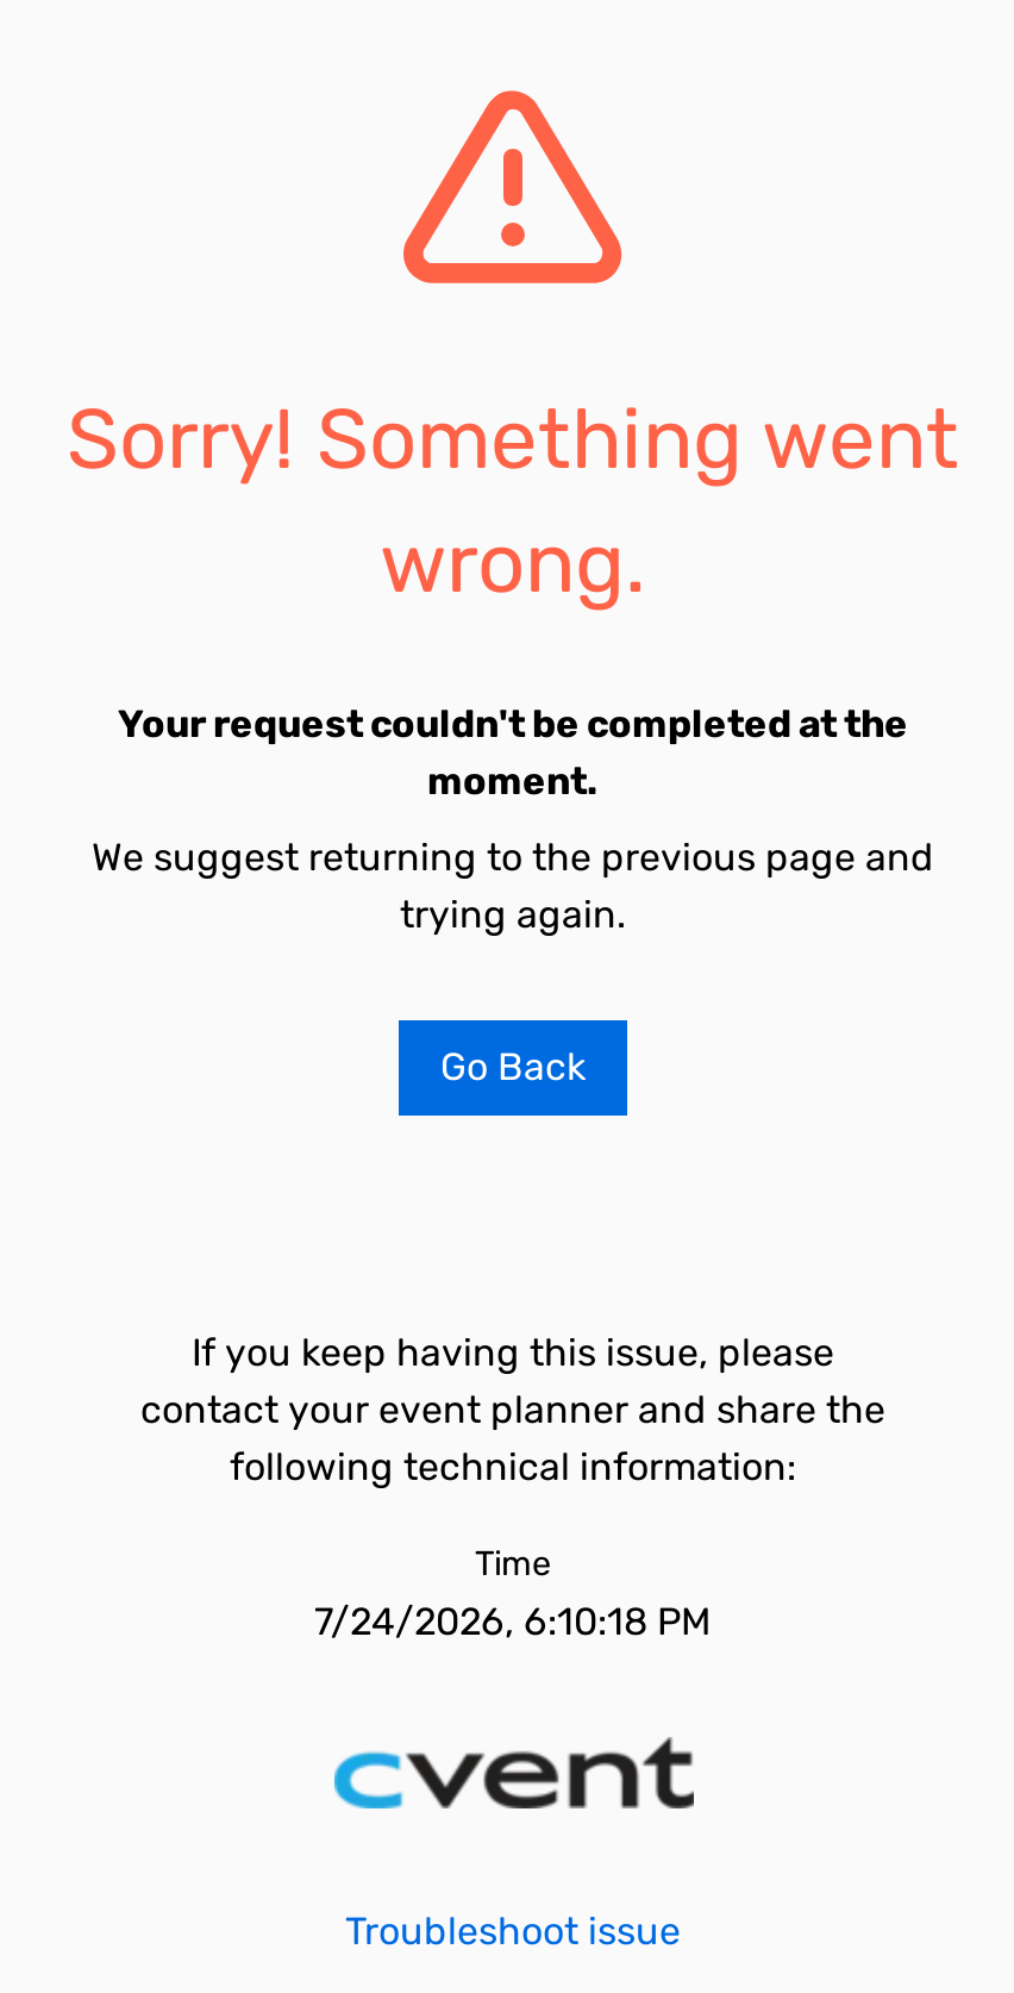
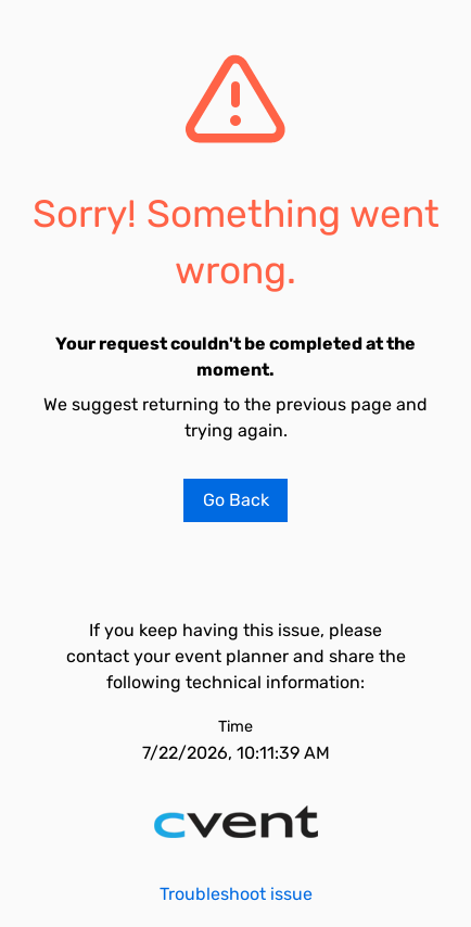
- 7/24/2026, 6:10:18 PM
+ 7/22/2026, 10:11:39 AM
